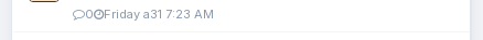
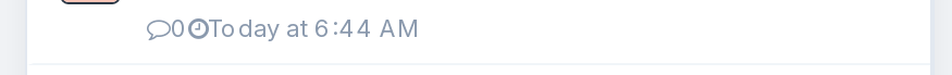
- 0 Friday a31 7:23 AM
+ 0 Today at 6:44 AM
